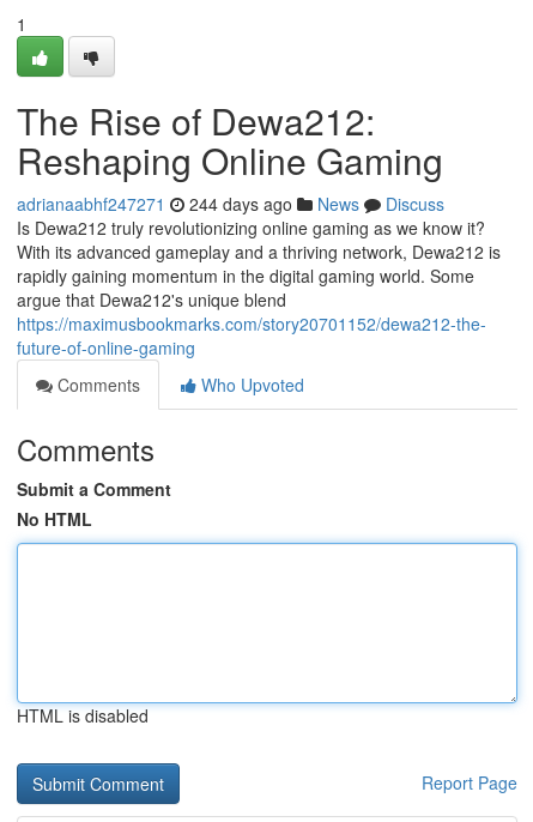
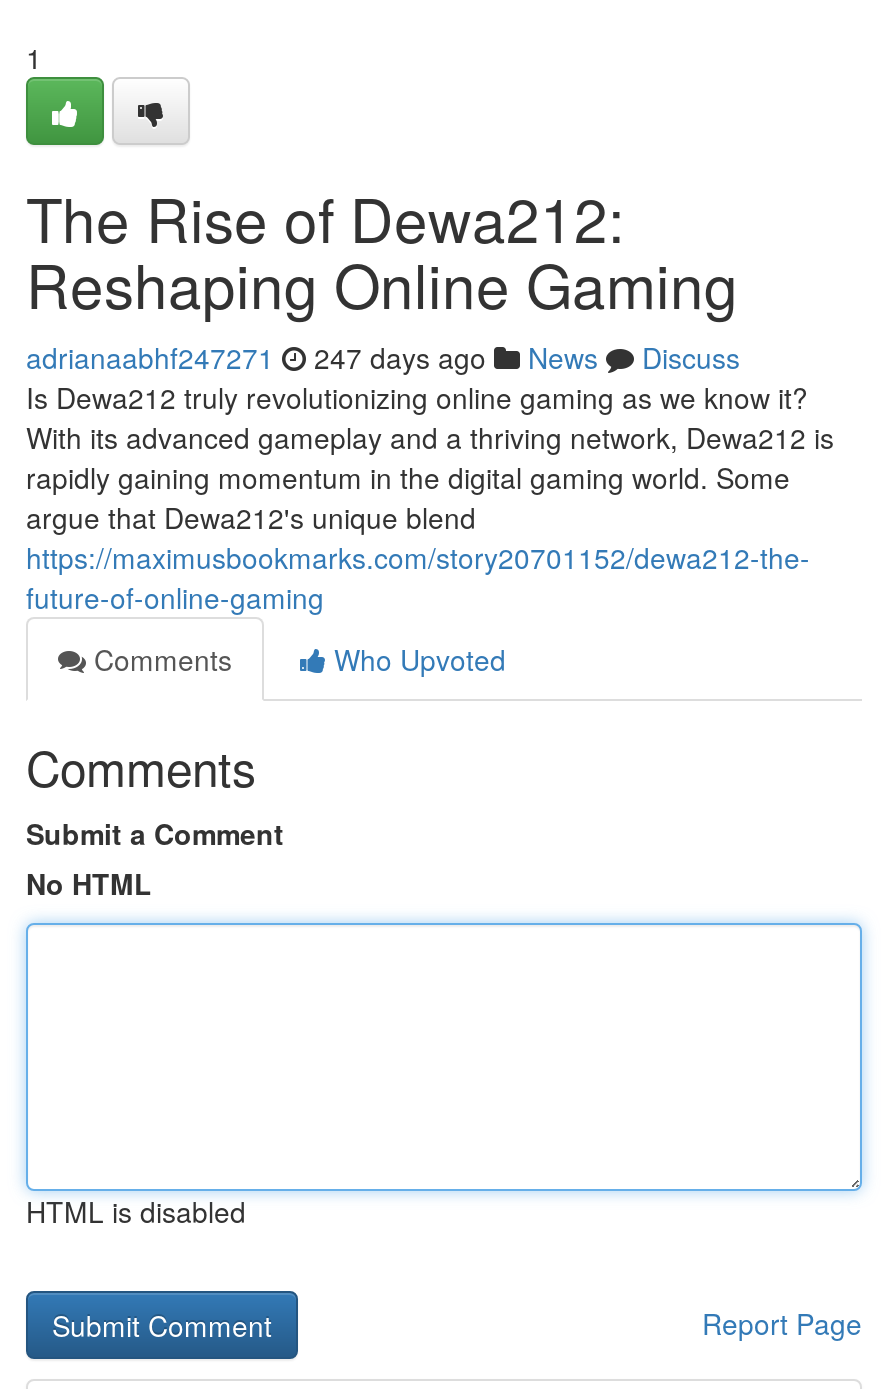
- adrianaabhf247271 244 days ago News Discuss
+ adrianaabhf247271 247 days ago News Discuss
